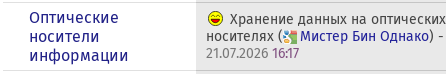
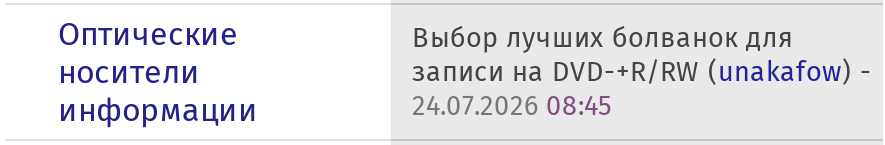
- Хранение данных на оптических
- носителях (
- Мистер Бин Однако) -
- 21.07.2026 16:17
+ Выбор лучших болванок для
+ записи на DVD-+R/RW (unakafow) -
+ 24.07.2026 08:45
